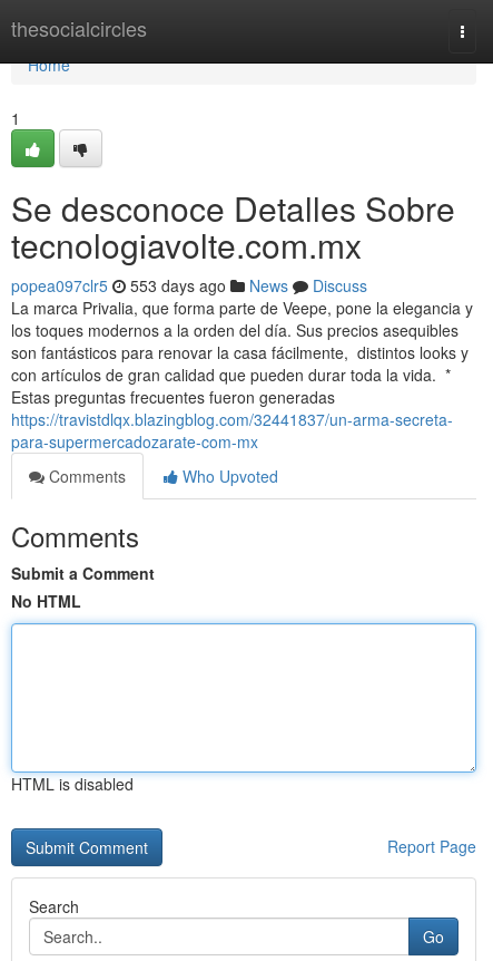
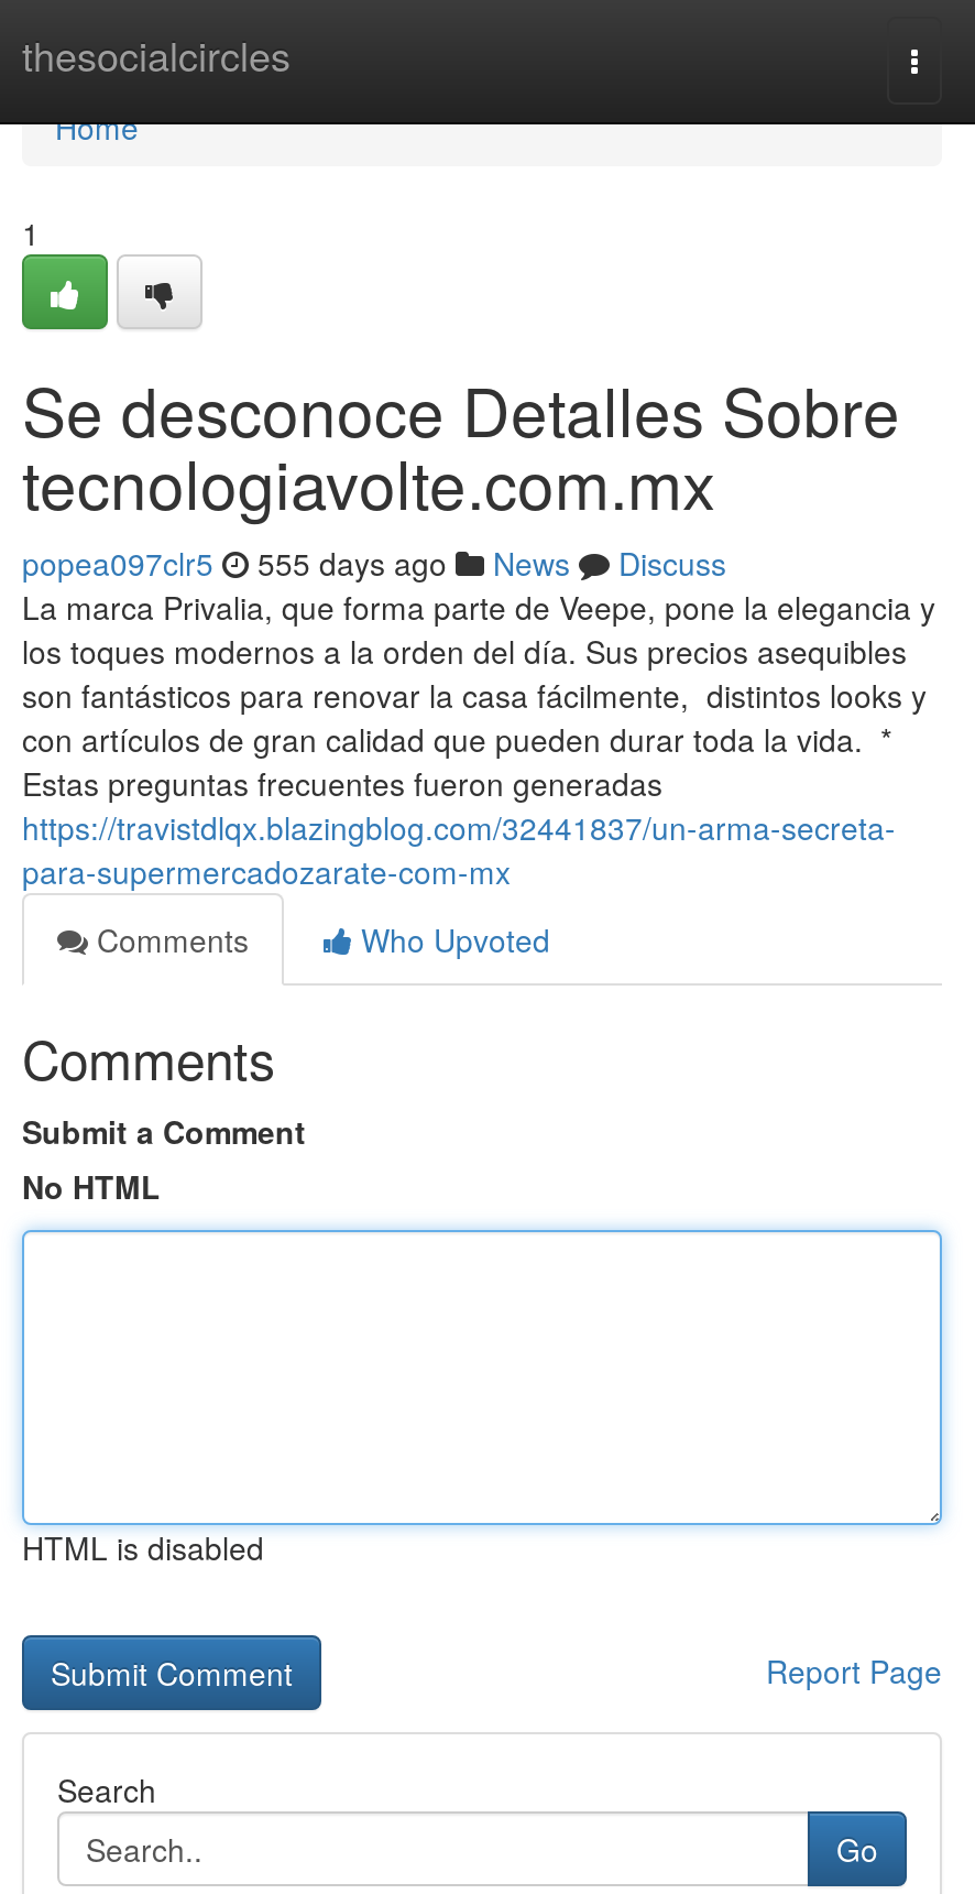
- popea097clr5 553 days ago News Discuss
+ popea097clr5 555 days ago News Discuss
